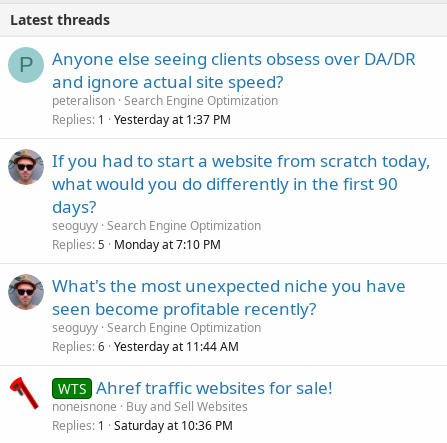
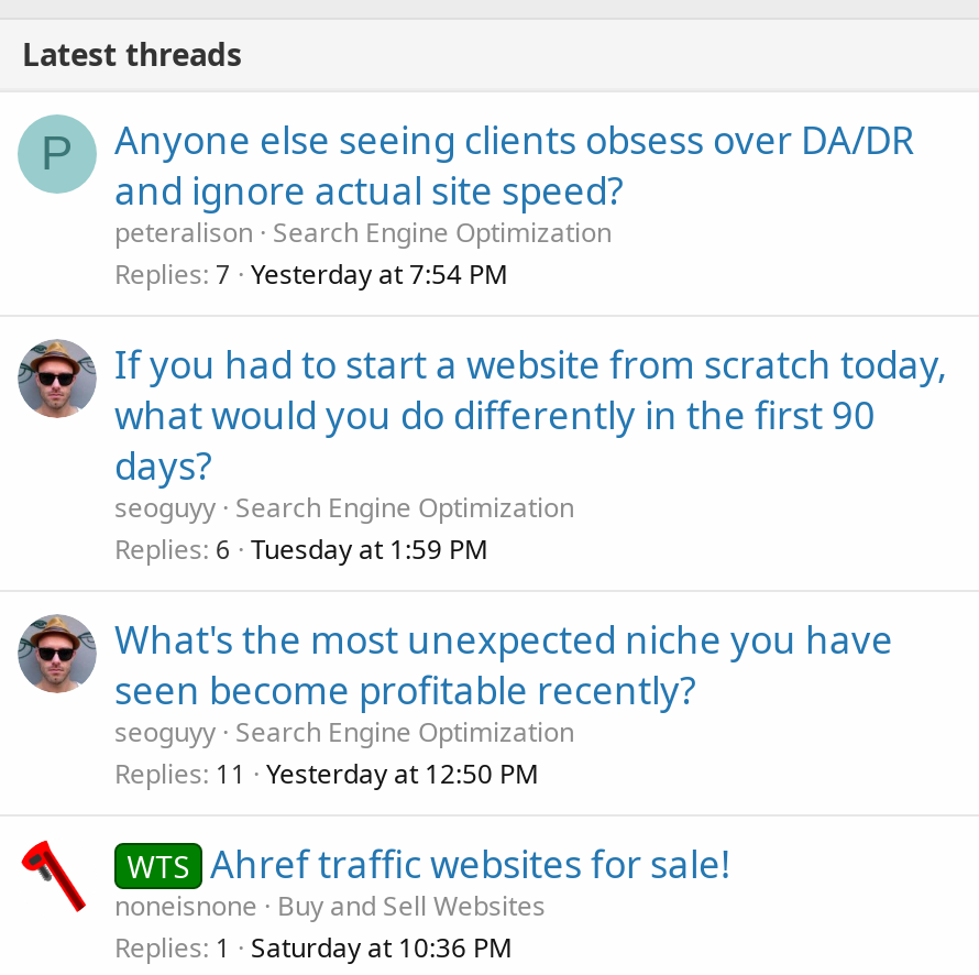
- Replies 1 Yesterday at 1:37 PM
+ Replies 7 Yesterday at 7:54 PM

- Replies 5 Monday at 7:10 PM
+ Replies 6 Tuesday at 1:59 PM

- Replies 6 Yesterday at 11:44 AM
+ Replies 11 Yesterday at 12:50 PM
